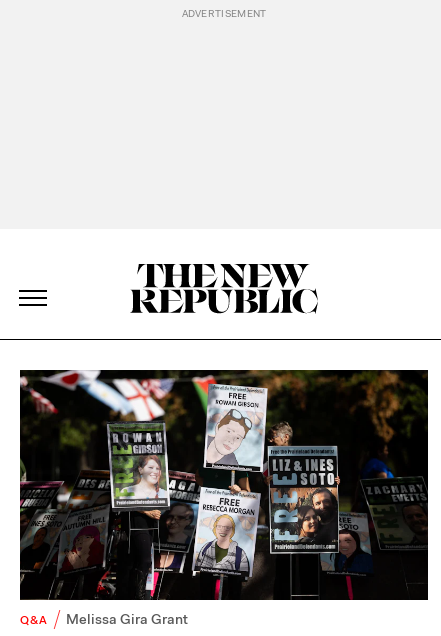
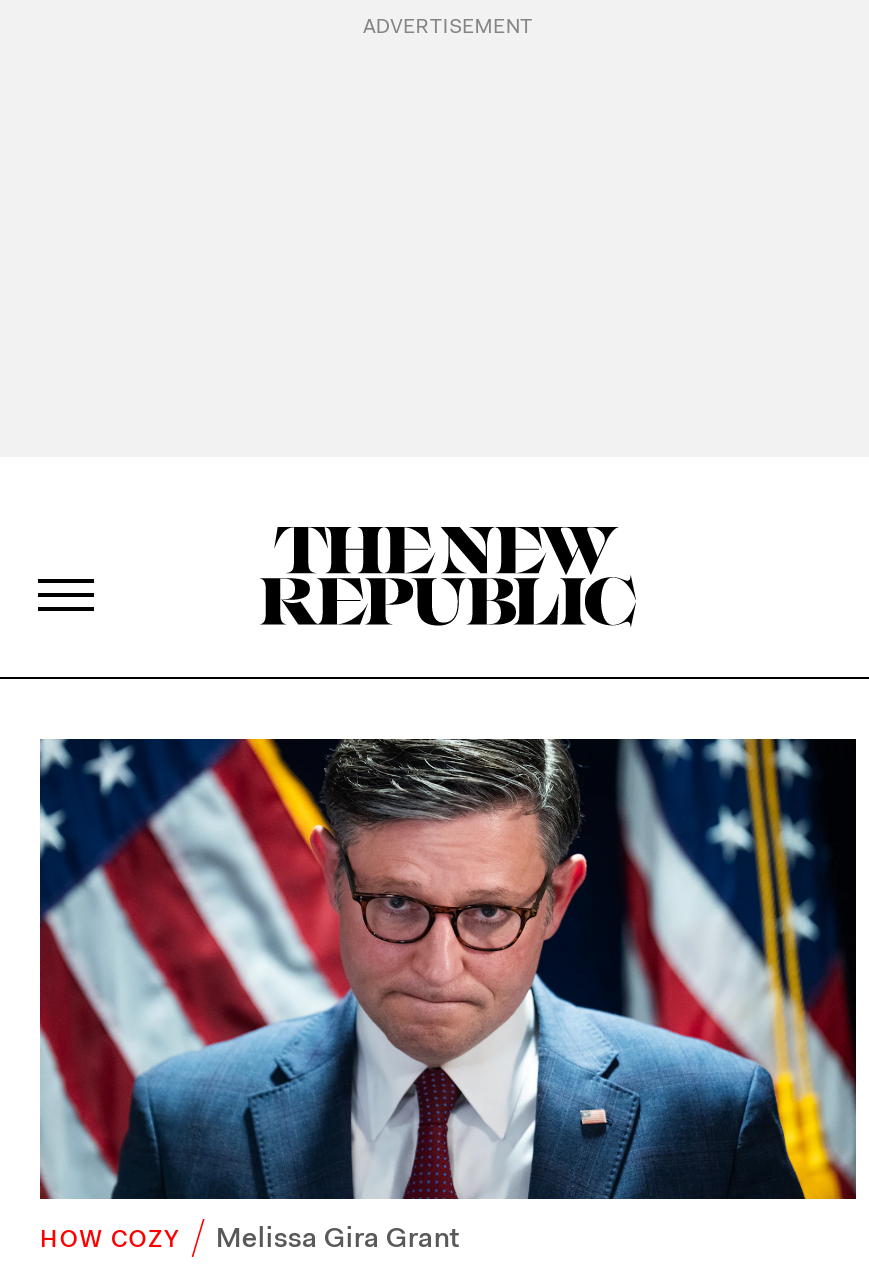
- [image]
- Q&A
+ [image]
+ HOW COZY
